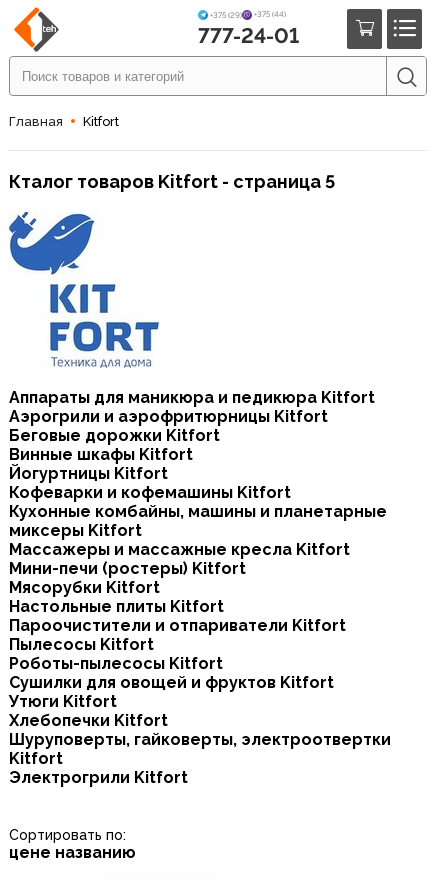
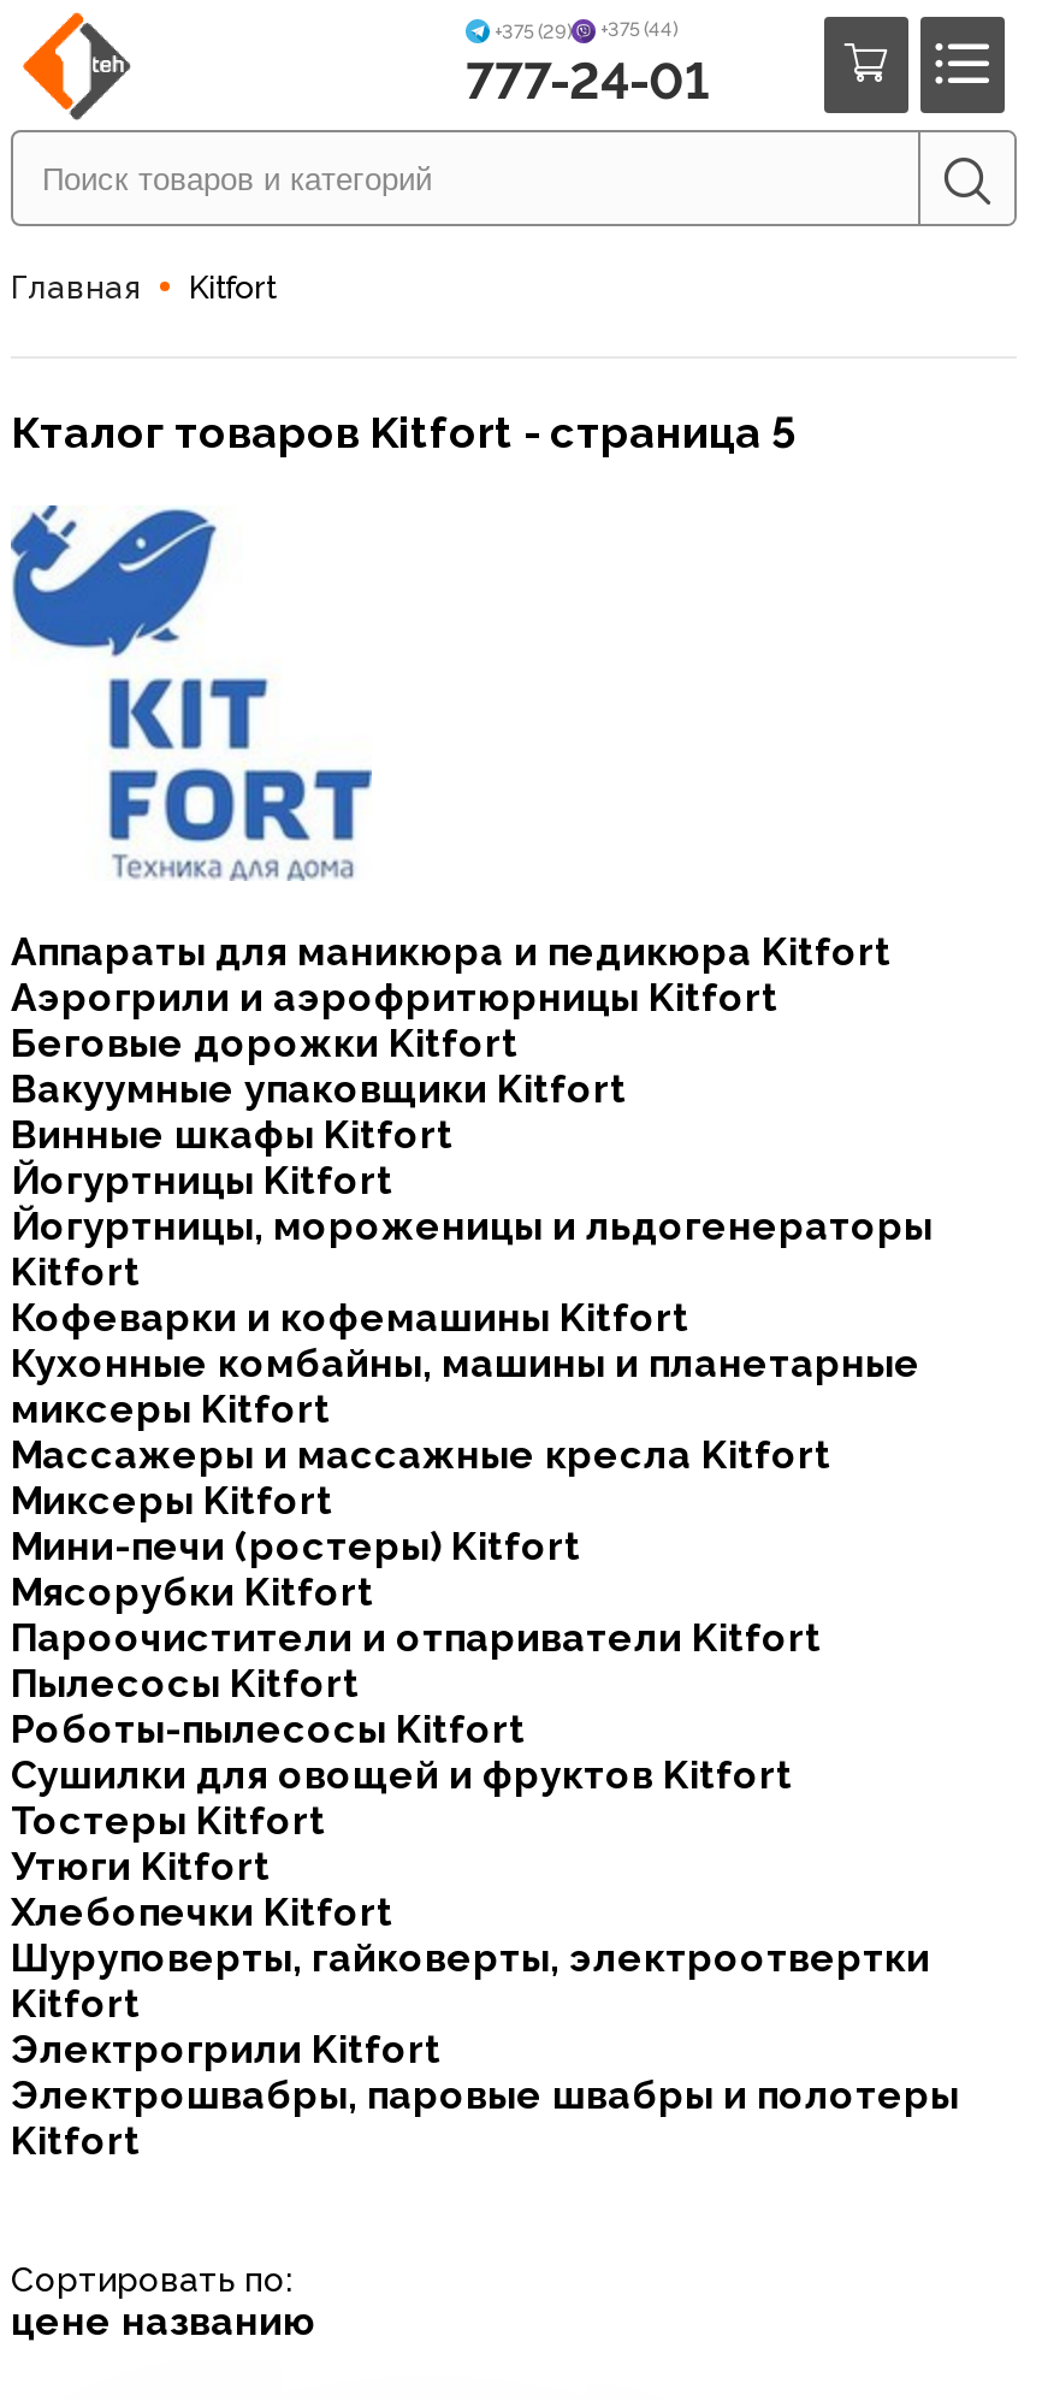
+ Вакуумные упаковщики Kitfort

+ Йогуртницы, мороженицы и льдогенераторы
+ Kitfort

+ Миксеры Kitfort

- Настольные плиты Kitfort

+ Тостеры Kitfort

+ Электрошвабры, паровые швабры и полотеры
+ Kitfort
